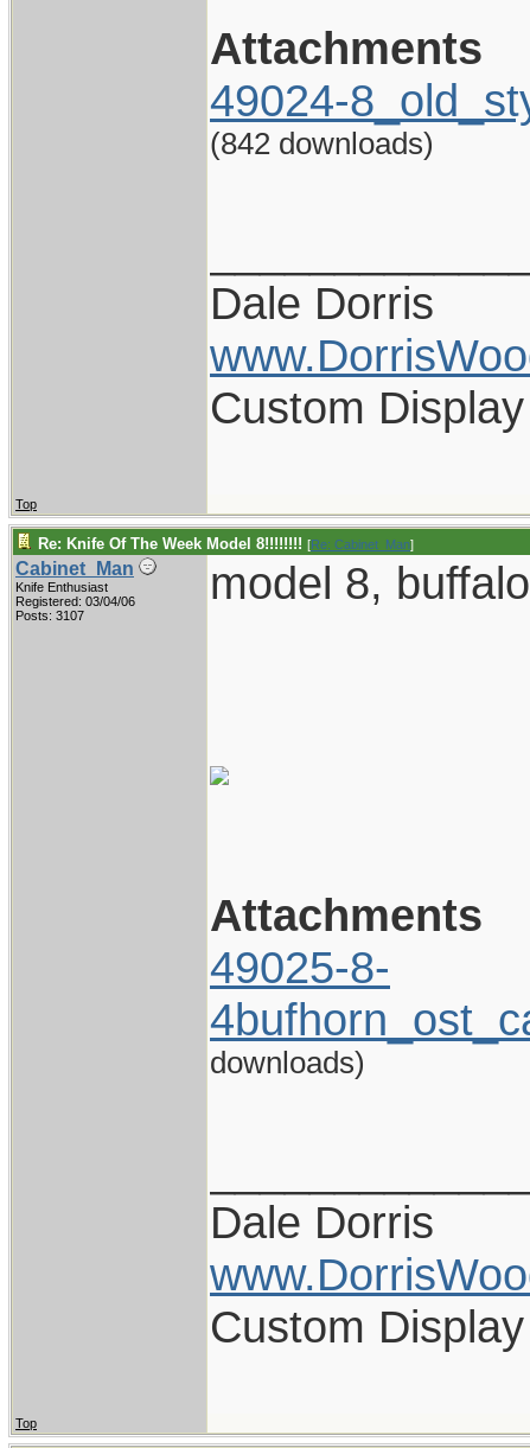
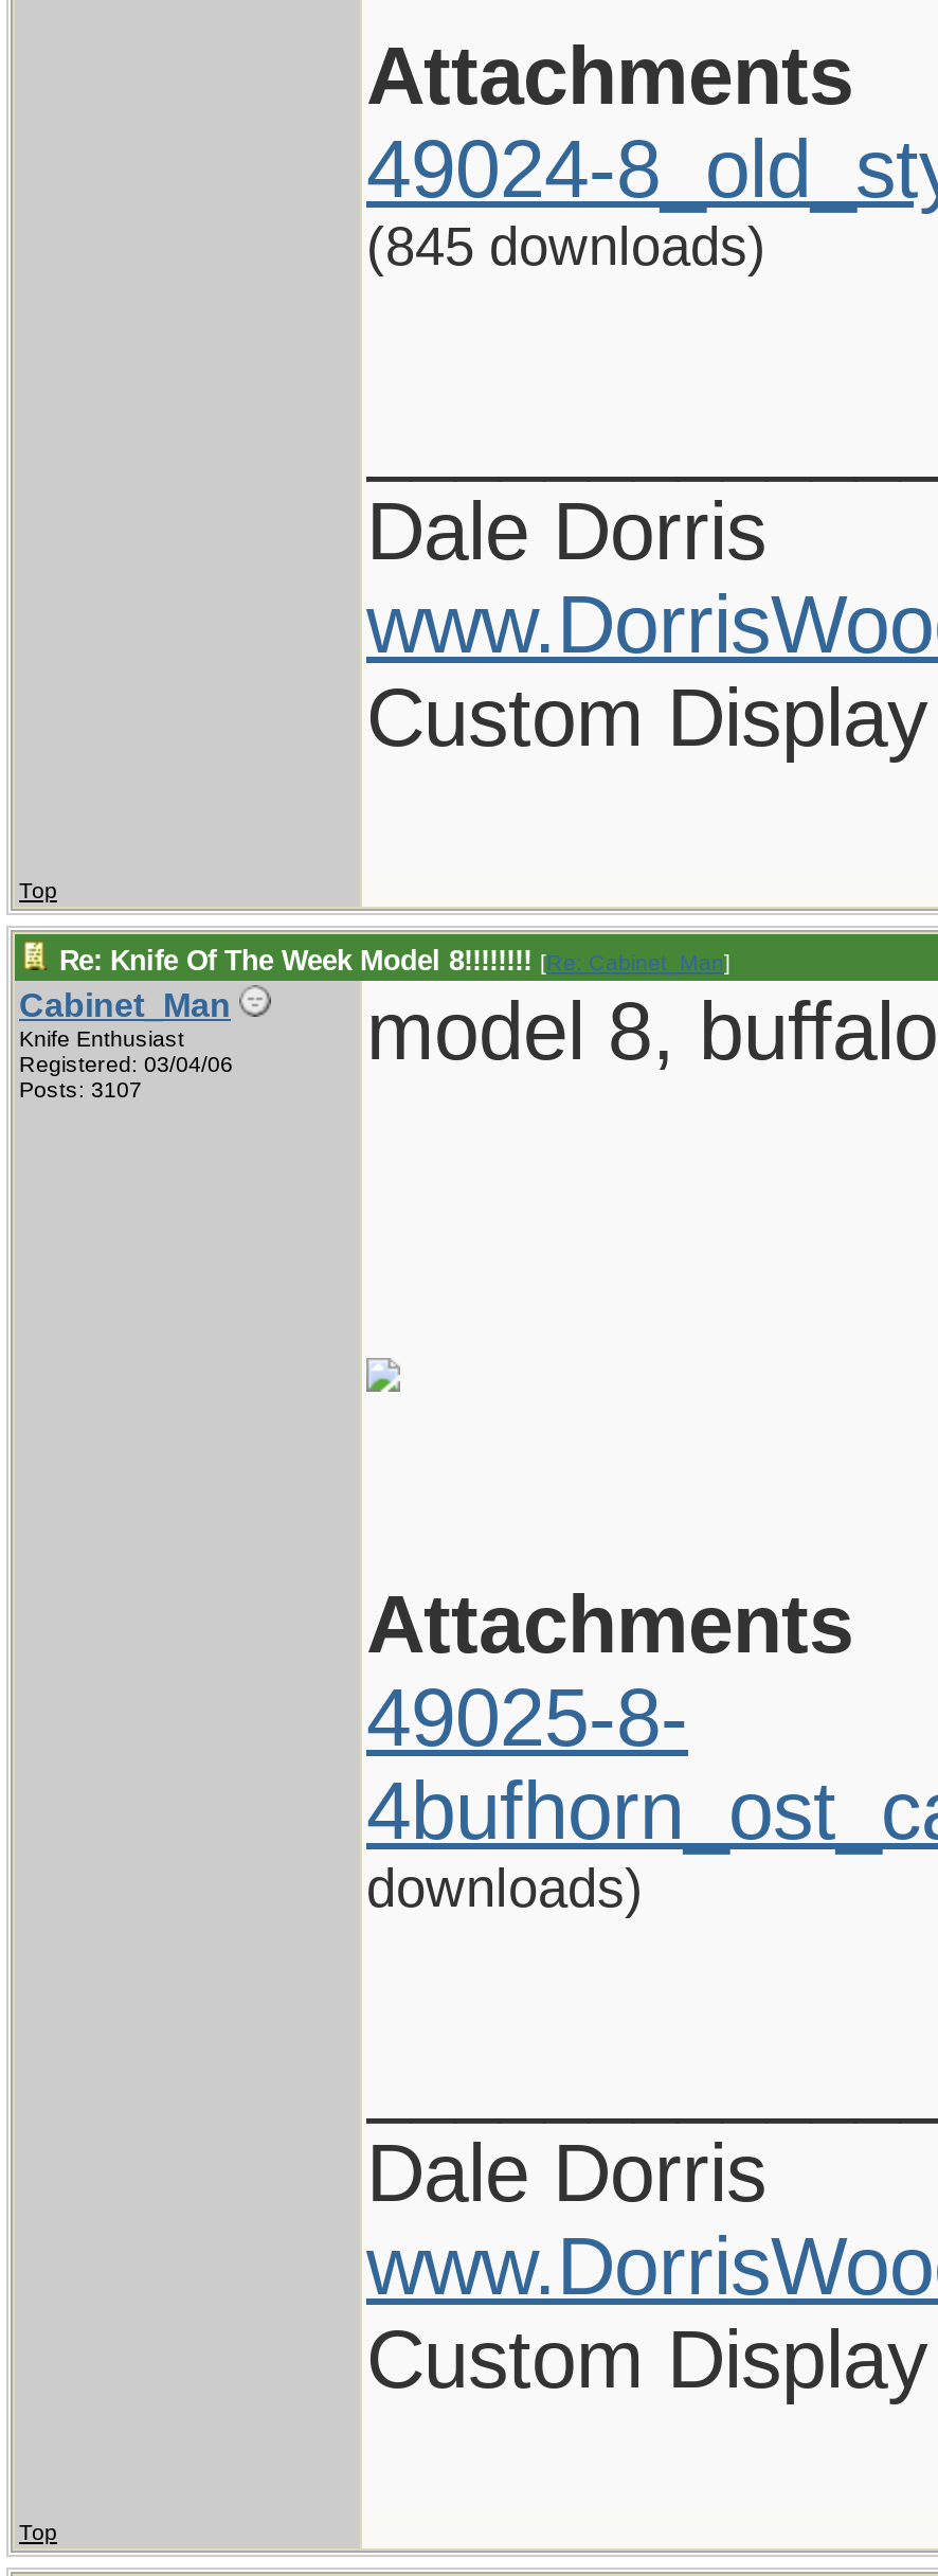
- (842 downloads)
+ (845 downloads)
